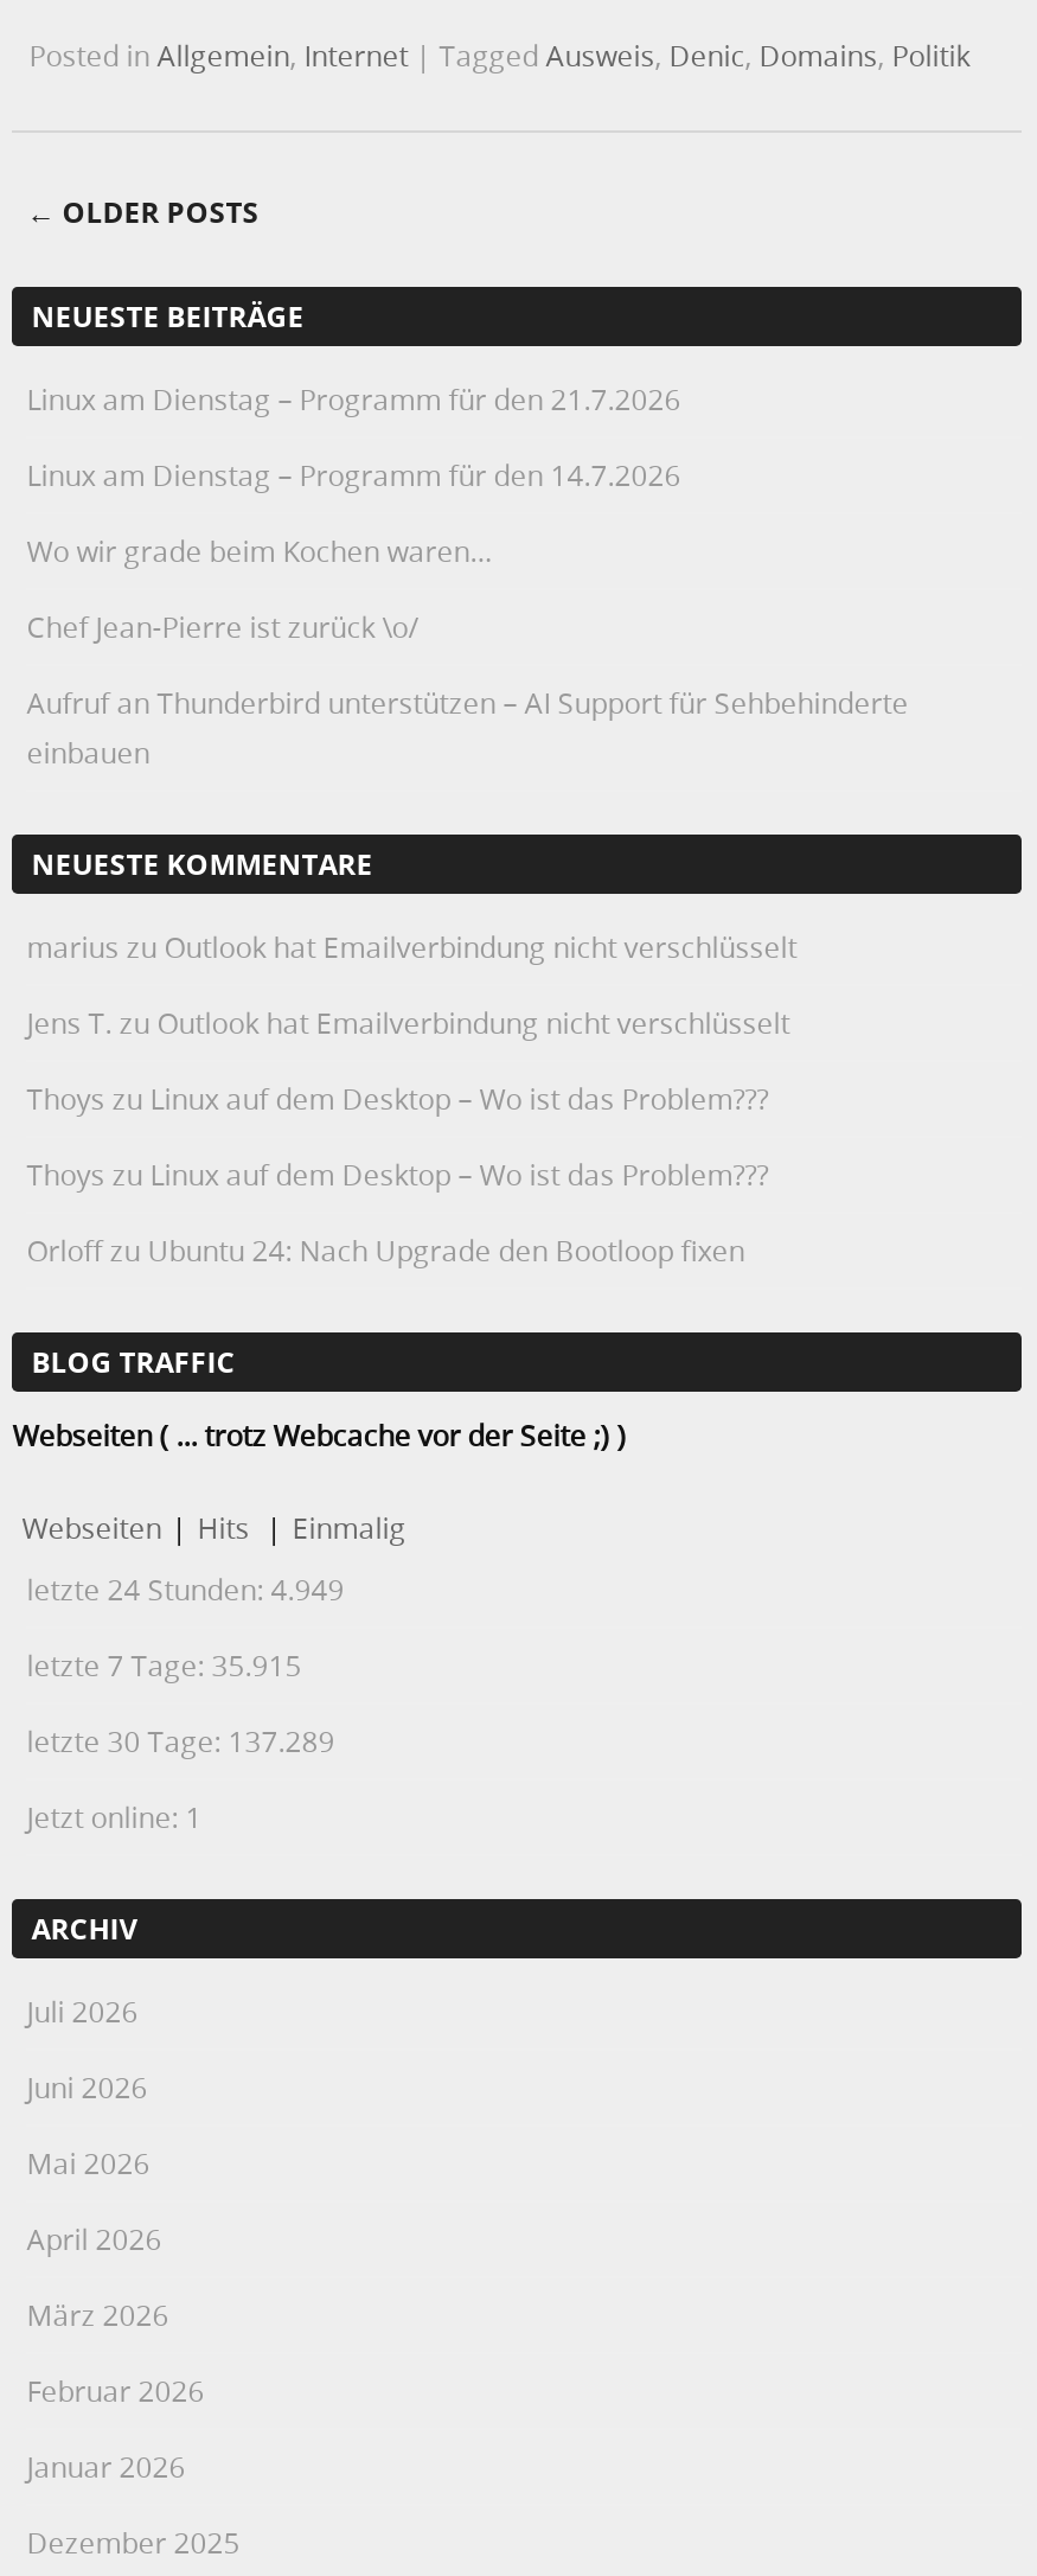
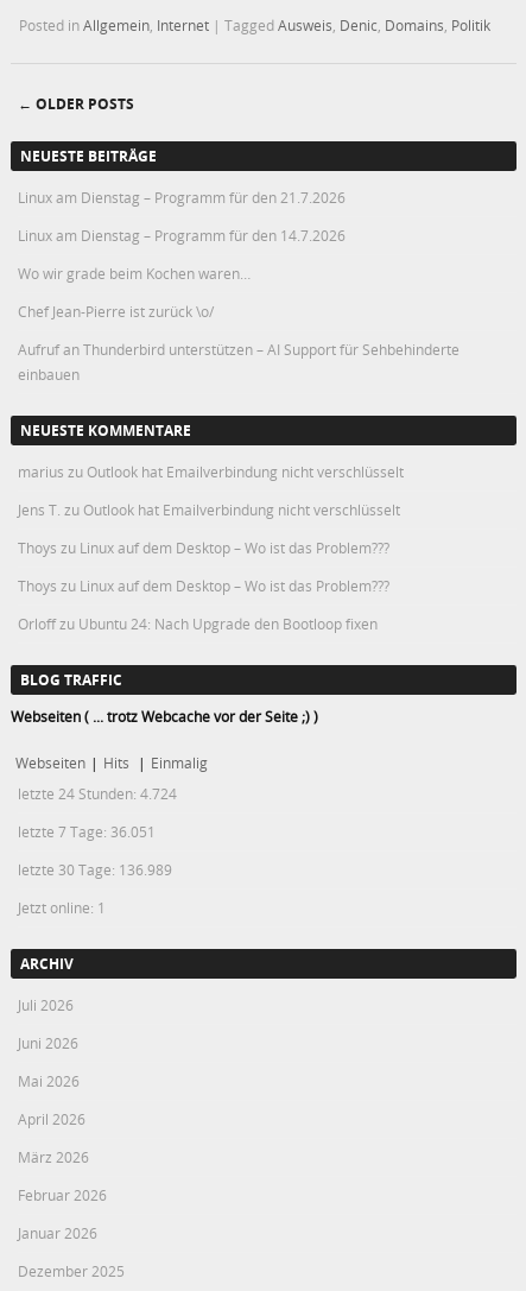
- letzte 24 Stunden: 4.949
+ letzte 24 Stunden: 4.724

- letzte 7 Tage: 35.915
+ letzte 7 Tage: 36.051

- letzte 30 Tage: 137.289
+ letzte 30 Tage: 136.989
